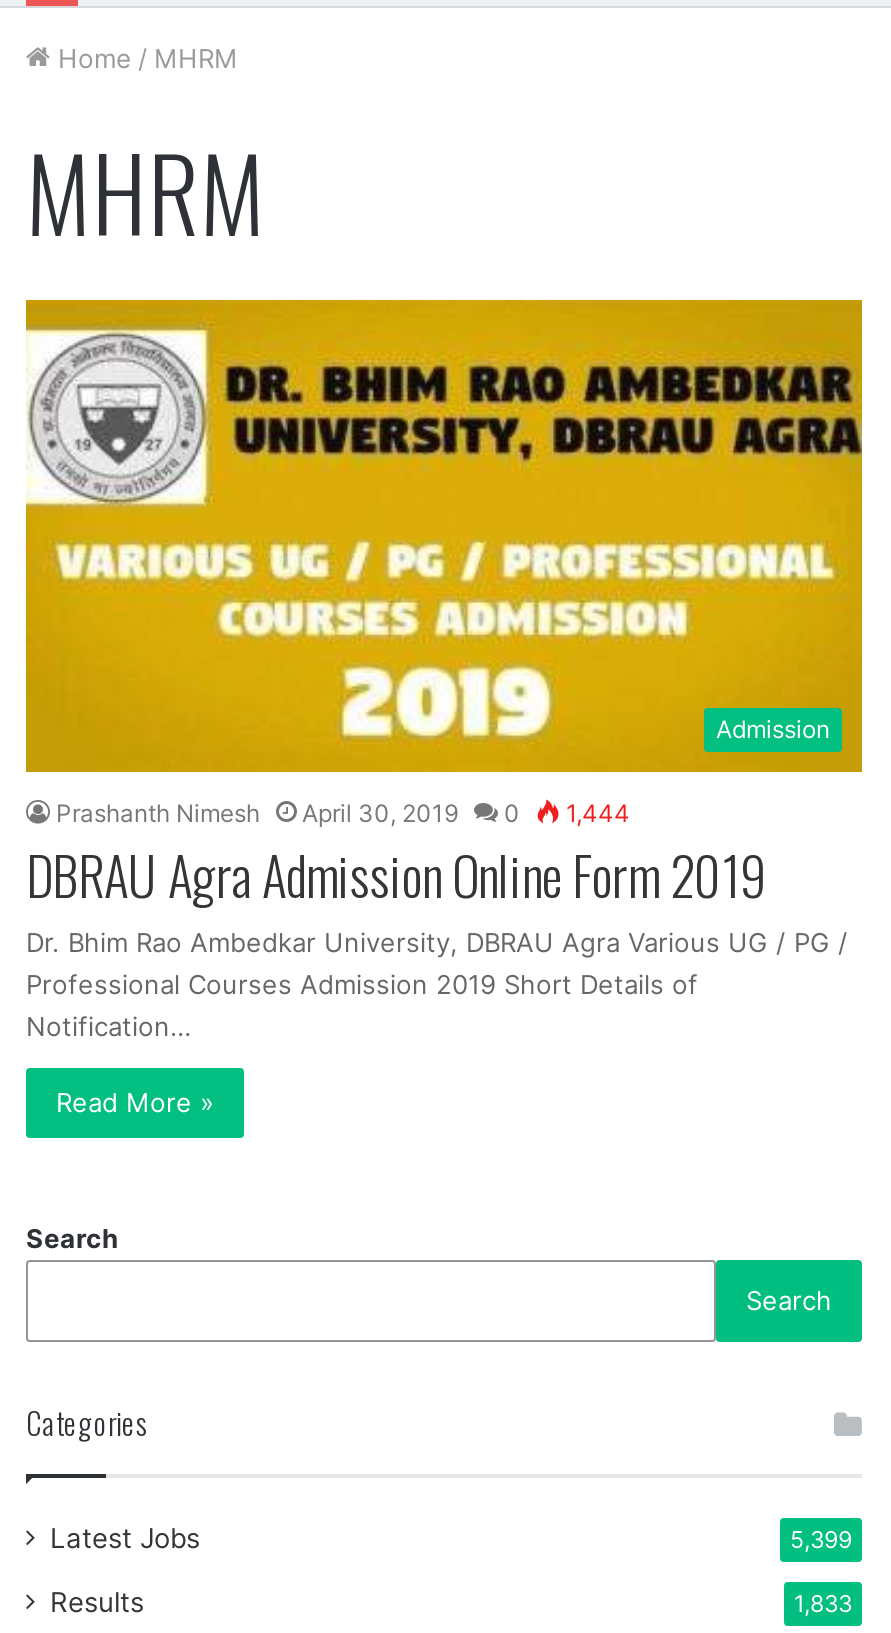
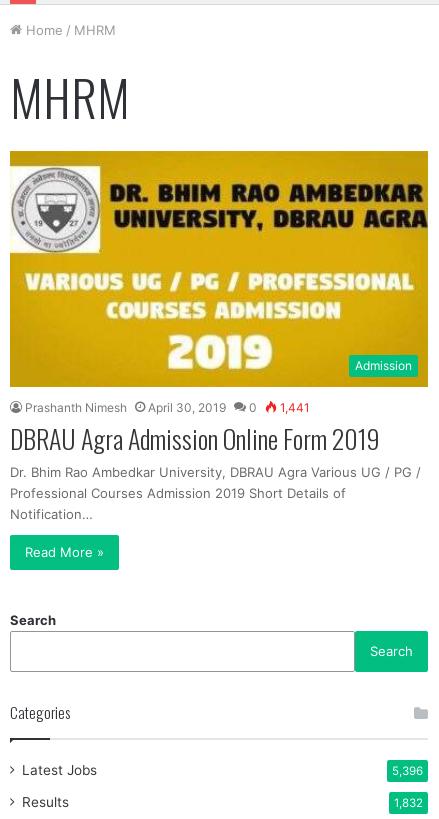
- Prashanth Nimesh April 30, 2019 0 1,444
+ Prashanth Nimesh April 30, 2019 0 1,441

- 5,399
+ 5,396

- 1,833
+ 1,832
